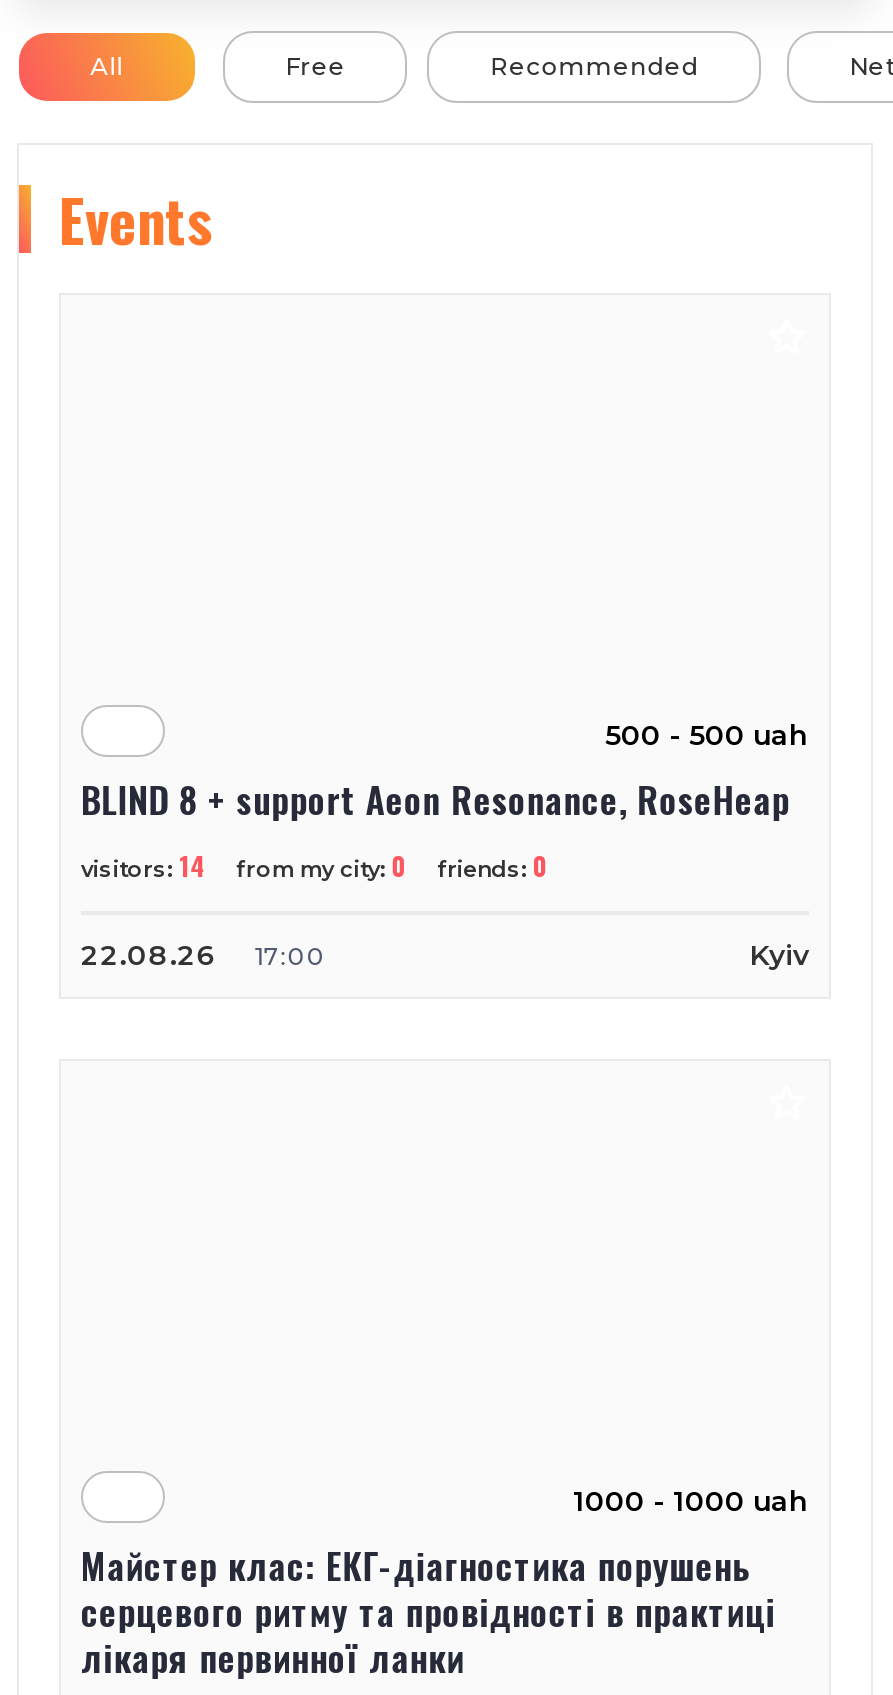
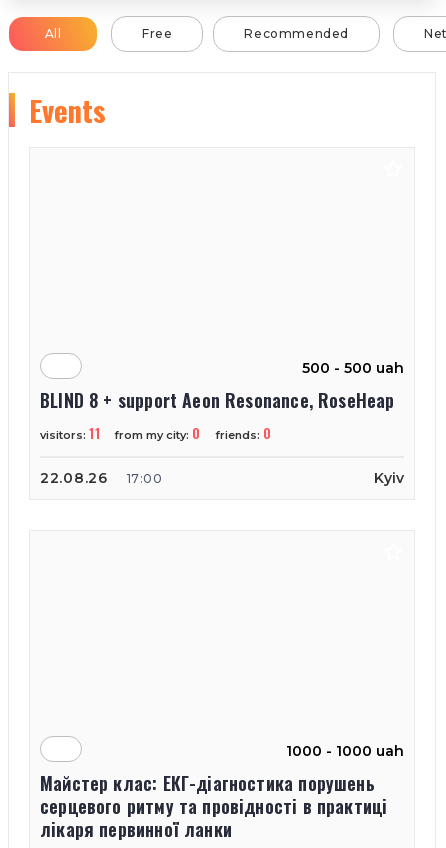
- visitors: 14 from my city: 0 friends: 0
+ visitors: 11 from my city: 0 friends: 0
